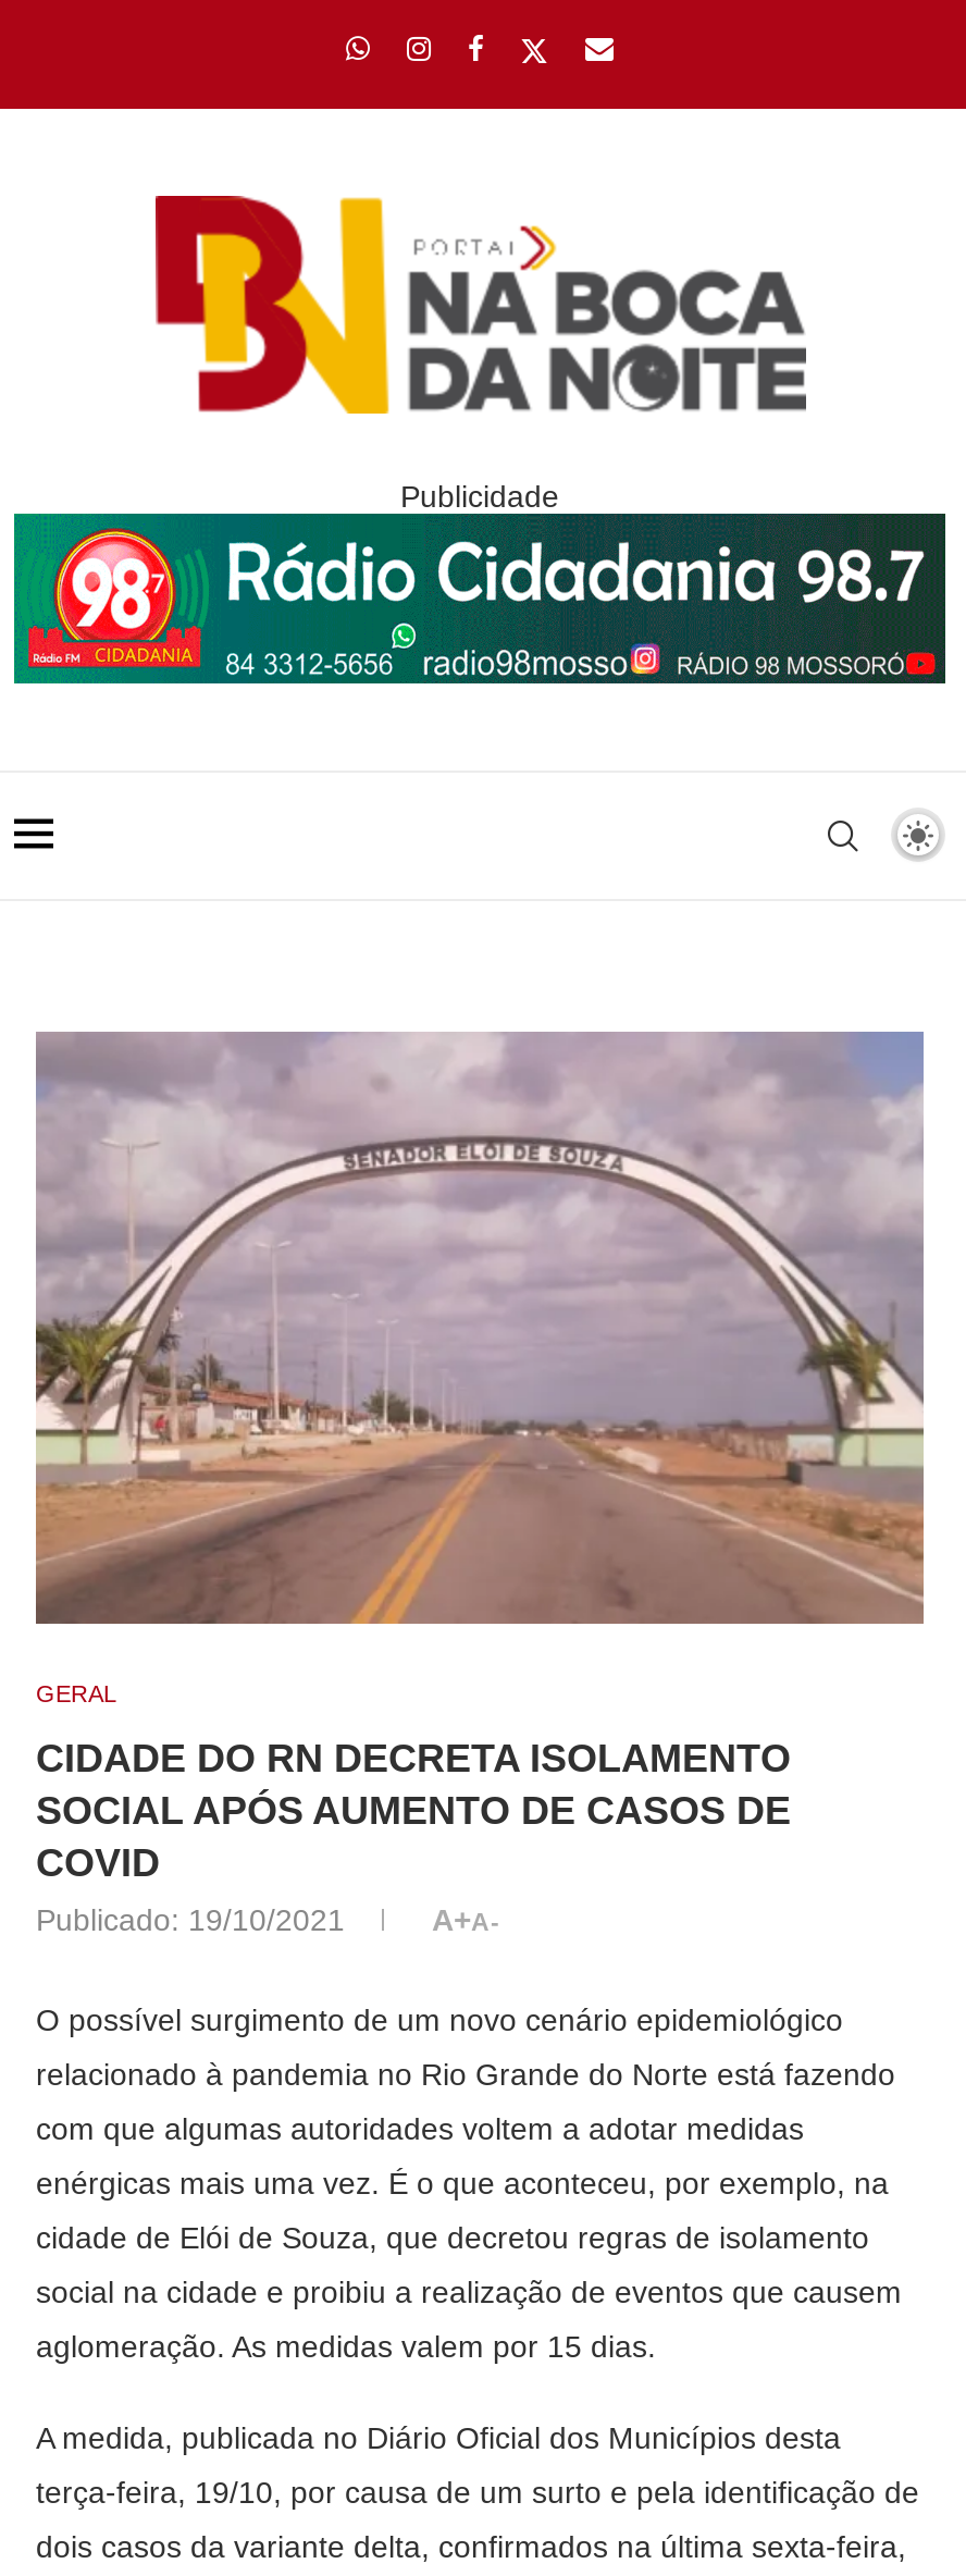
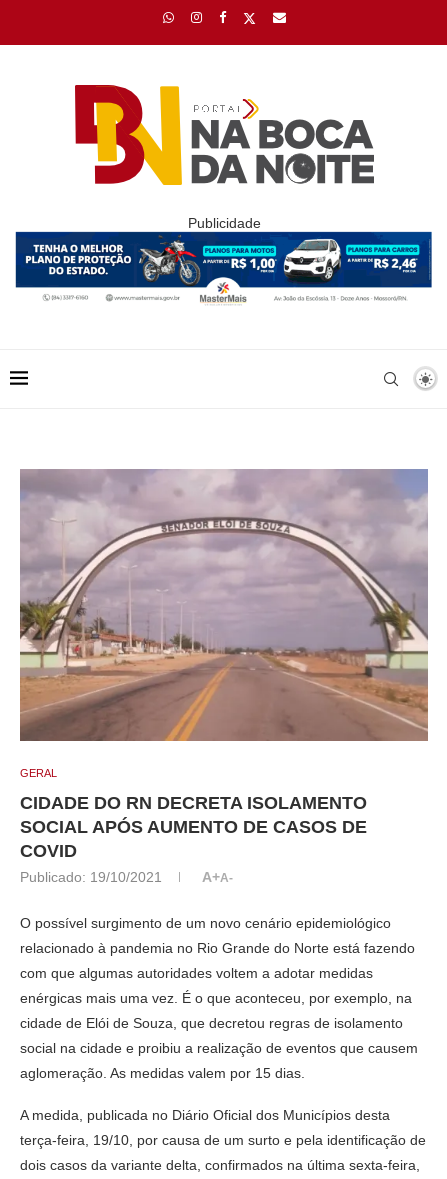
- [image]
+ [image]
